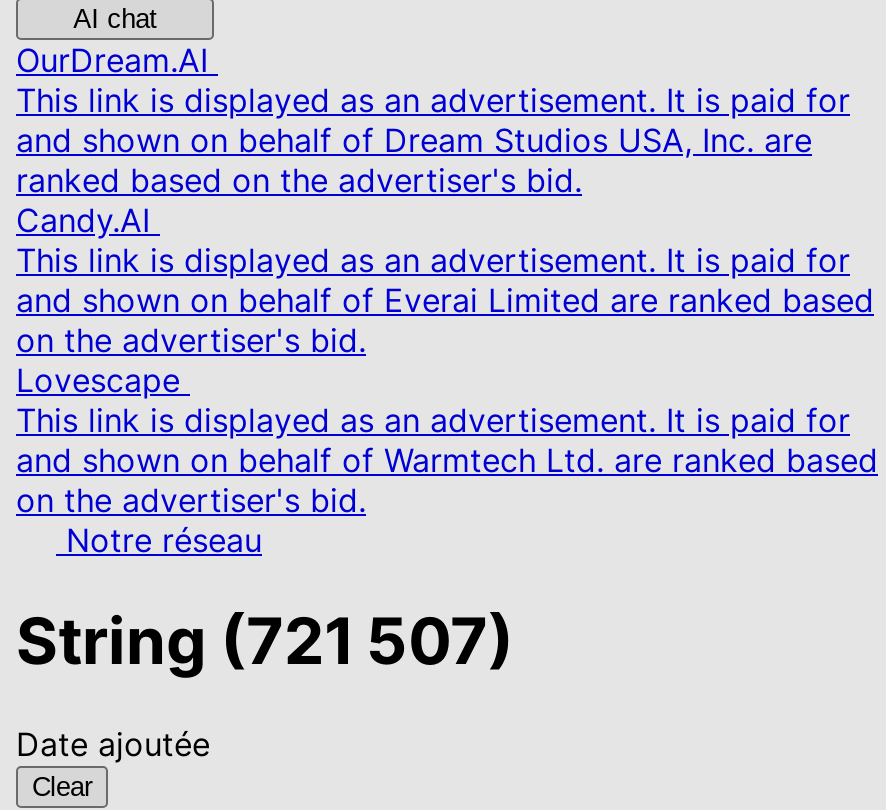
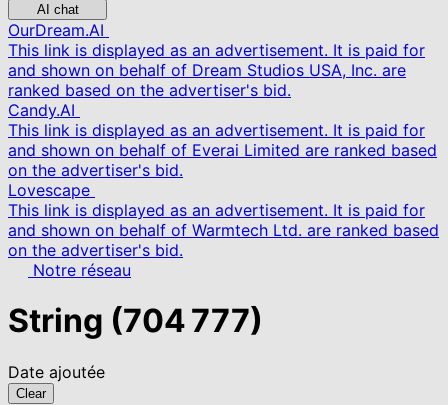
- String (721 507)
+ String (704 777)
